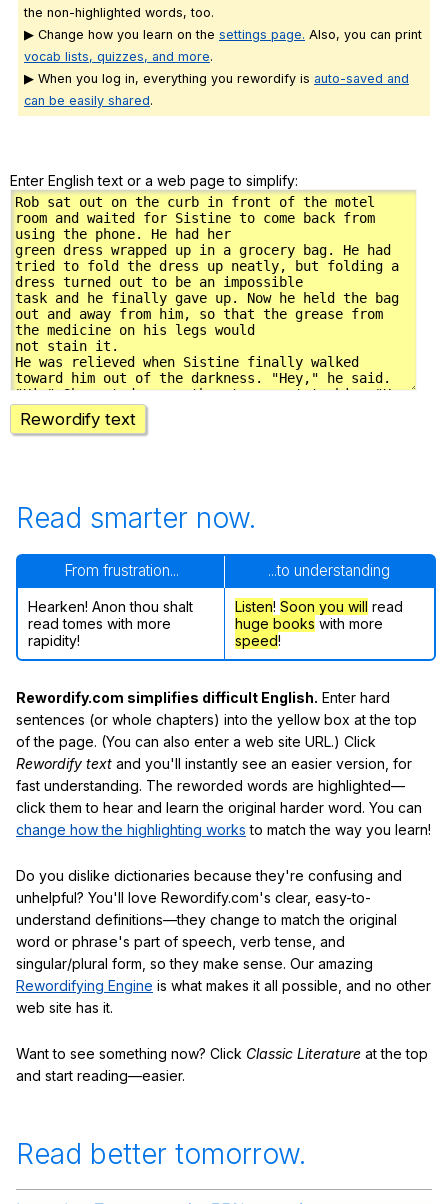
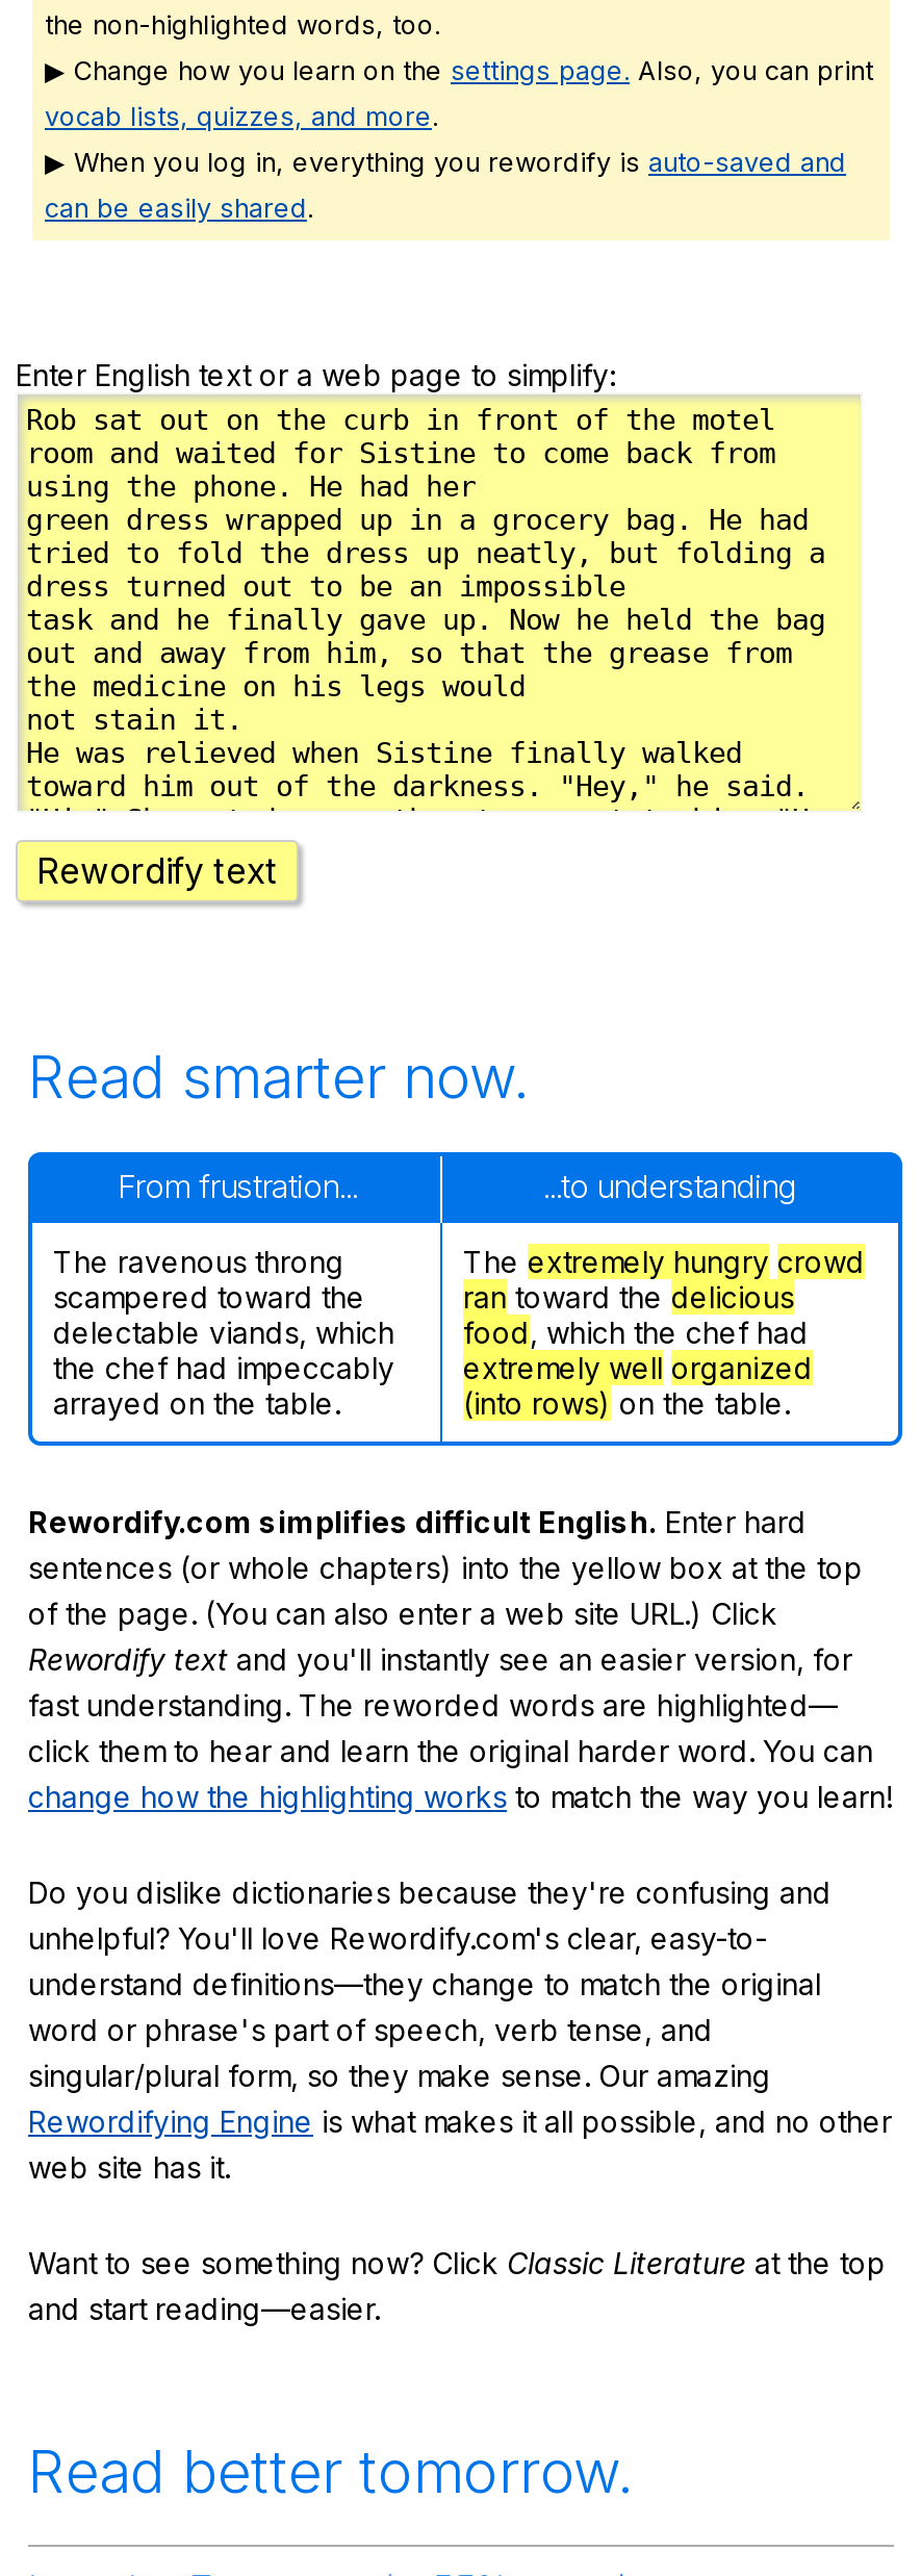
- Hearken! Anon thou shalt
- read tomes with more
- rapidity!
+ The ravenous throng
+ scampered toward the
+ delectable viands, which
+ the chef had impeccably
+ arrayed on the table.

- Listen! Soon you will read
- huge books with more
- speed!
+ The extremely hungry crowd
+ ran toward the delicious
+ food, which the chef had
+ extremely well organized
+ (into rows) on the table.
